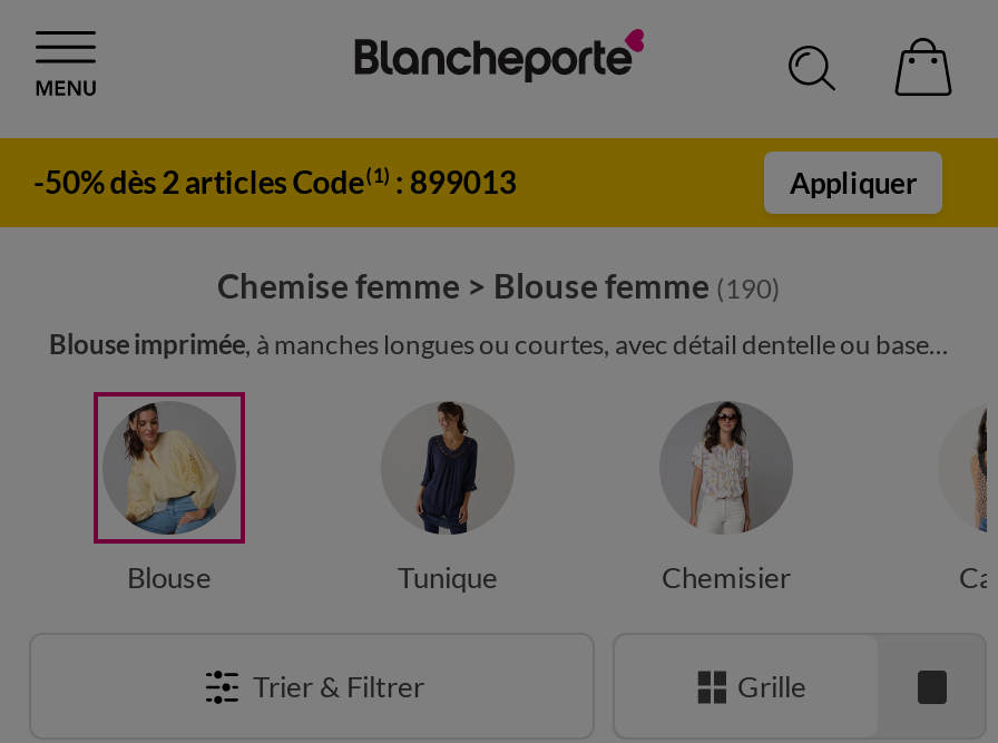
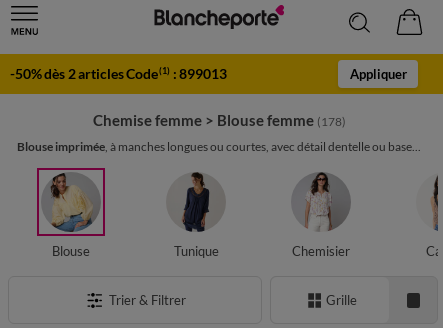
- Chemise femme > Blouse femme (190)
+ Chemise femme > Blouse femme (178)
